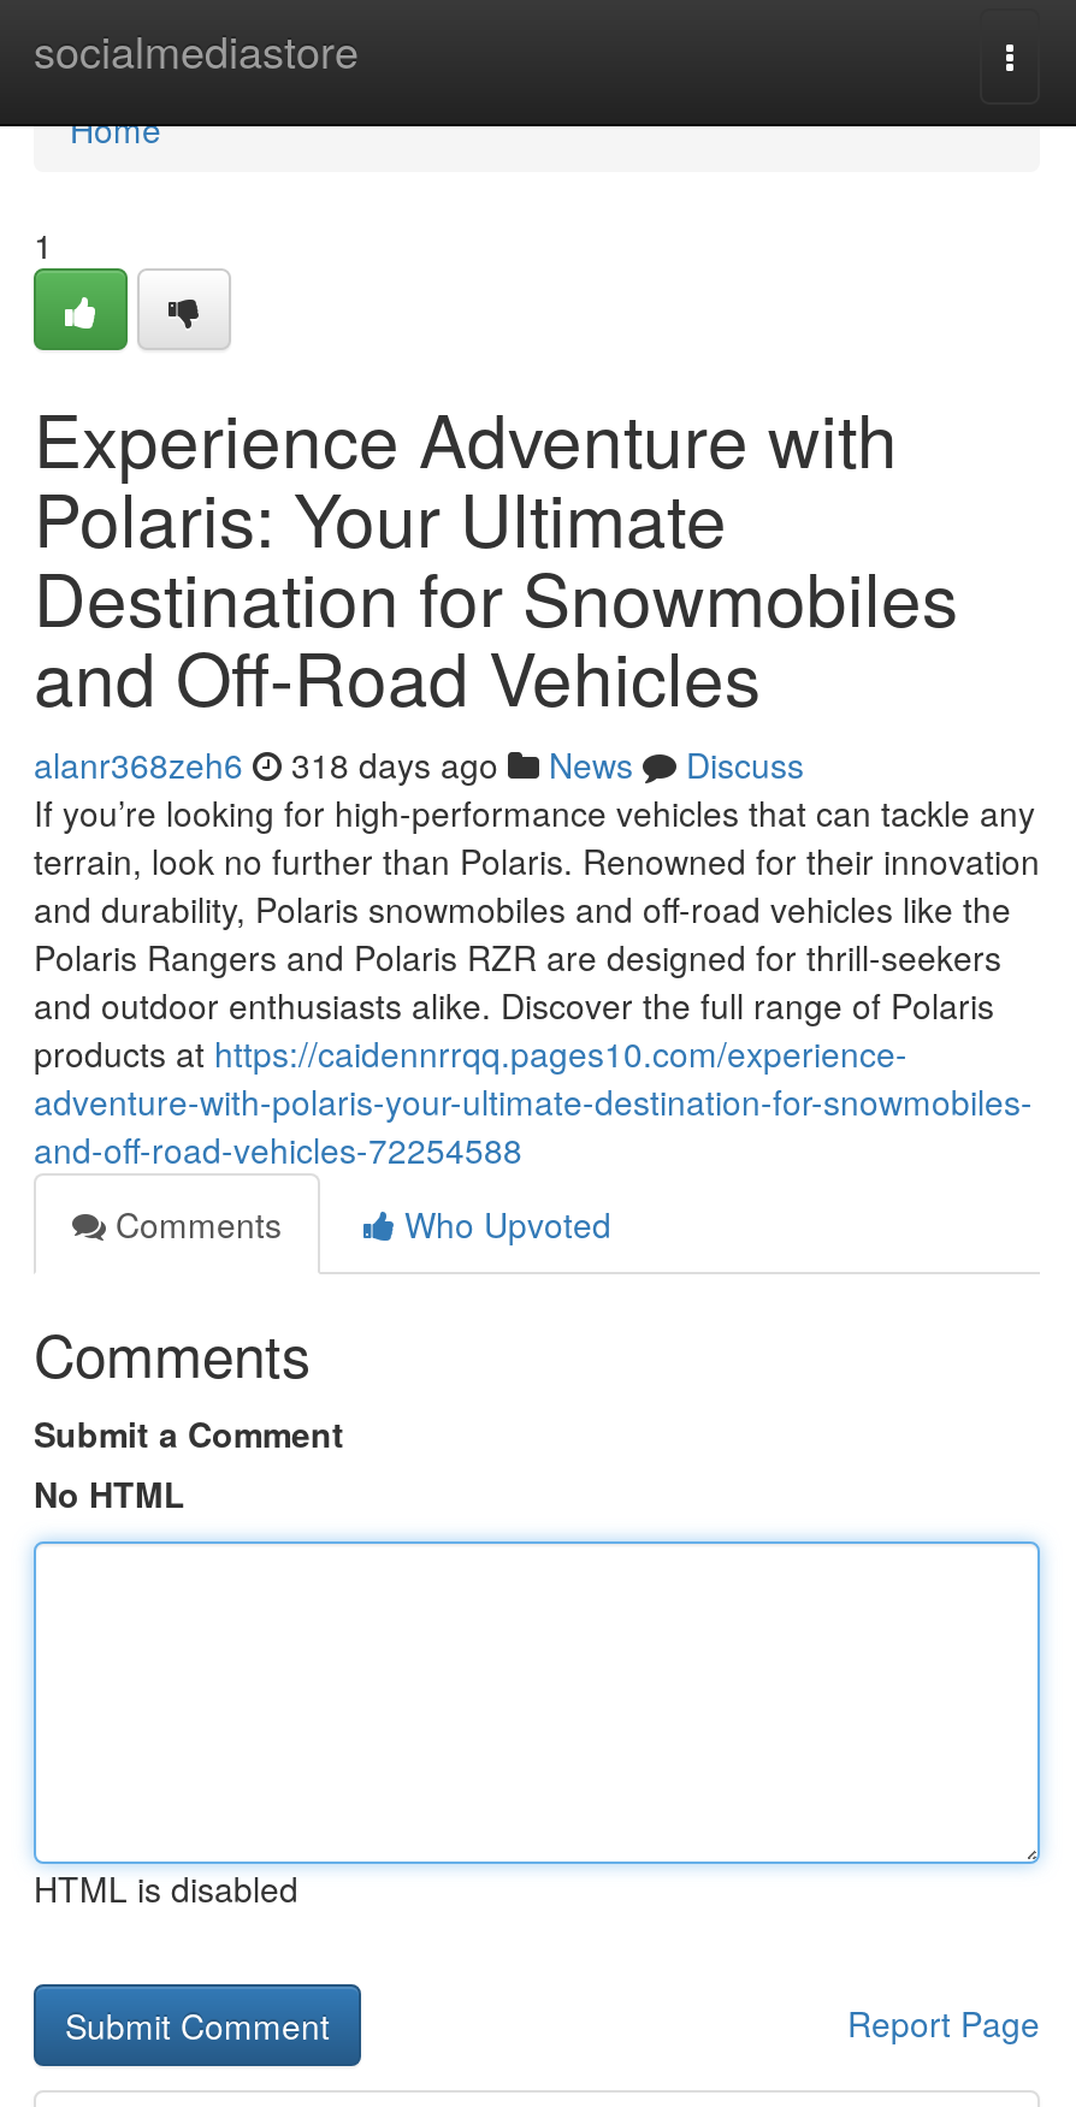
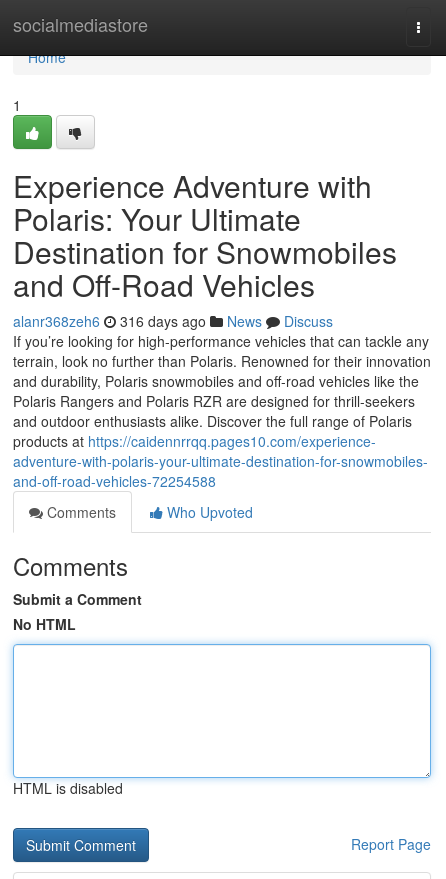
- alanr368zeh6 318 days ago News Discuss
+ alanr368zeh6 316 days ago News Discuss
